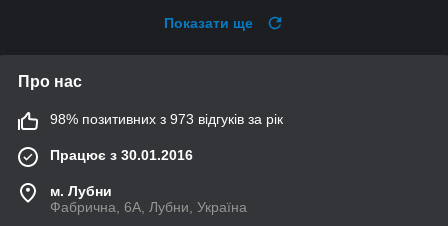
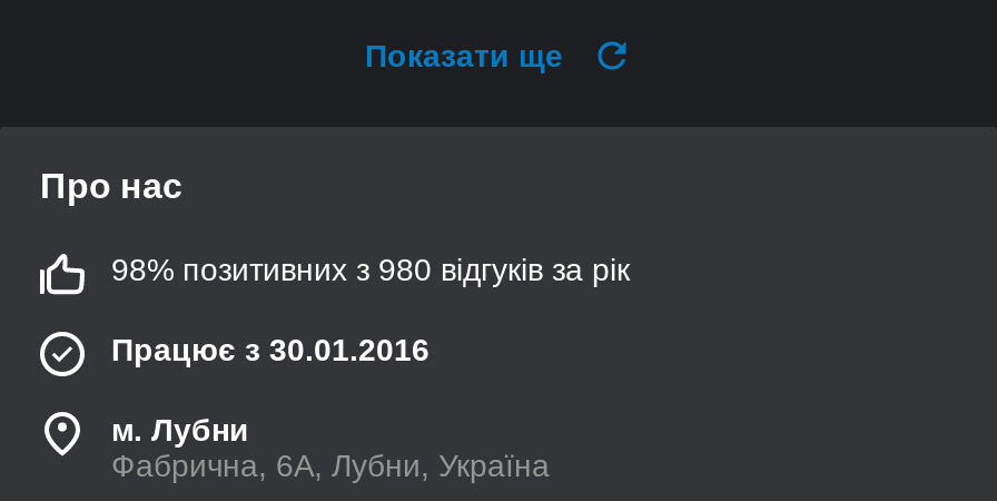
- 98% позитивних з 973 відгуків за рік
+ 98% позитивних з 980 відгуків за рік
